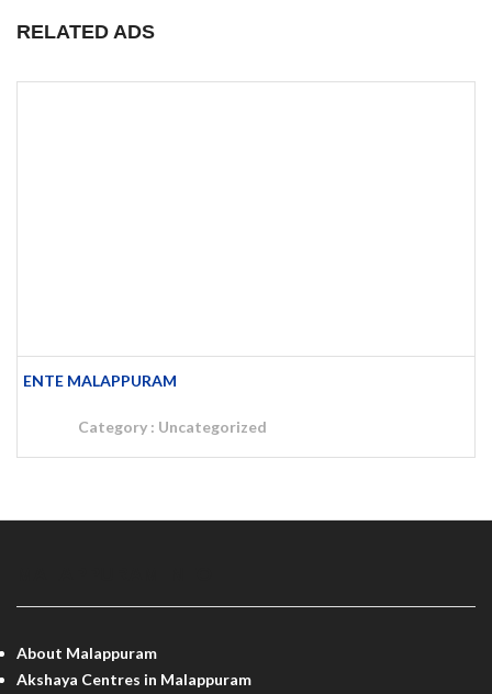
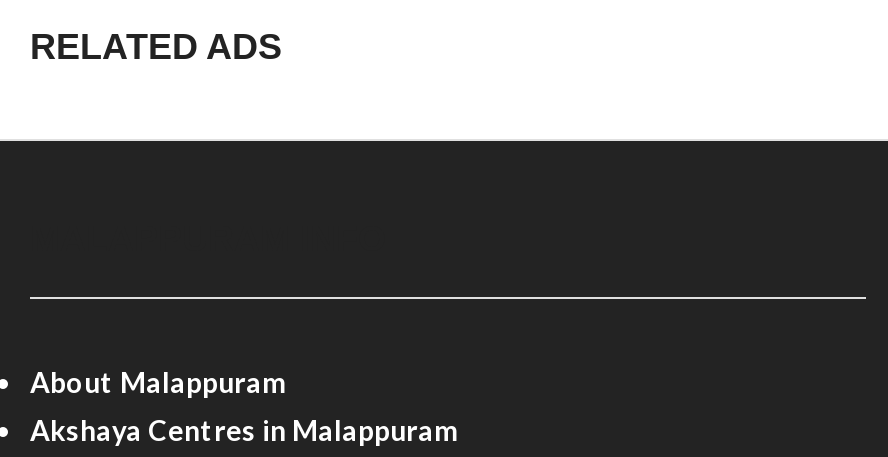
- ENTE MALAPPURAM
- Category : Uncategorized
